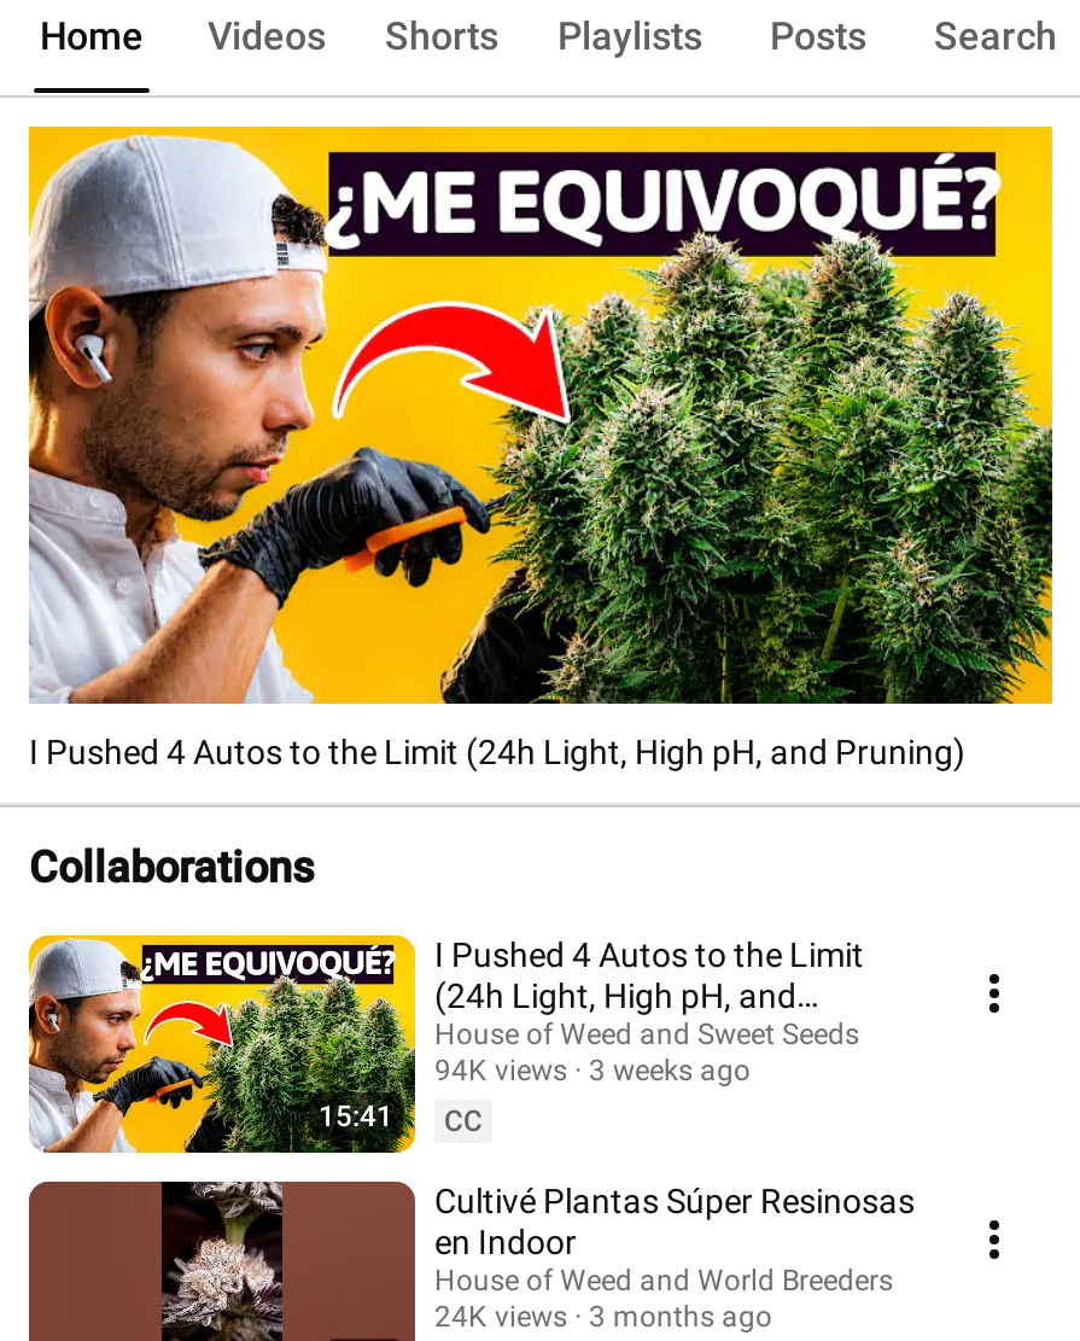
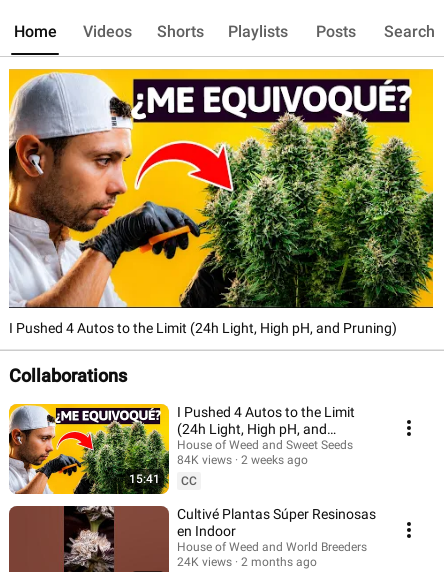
- 94K views
+ 84K views

- 3 weeks ago
+ 2 weeks ago

- 24K views 3 months ago
+ 24K views 2 months ago
